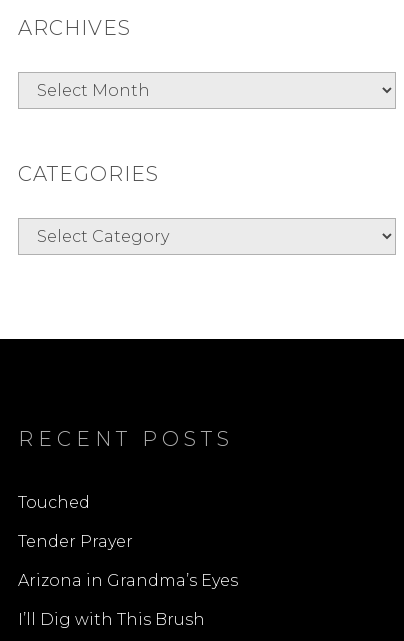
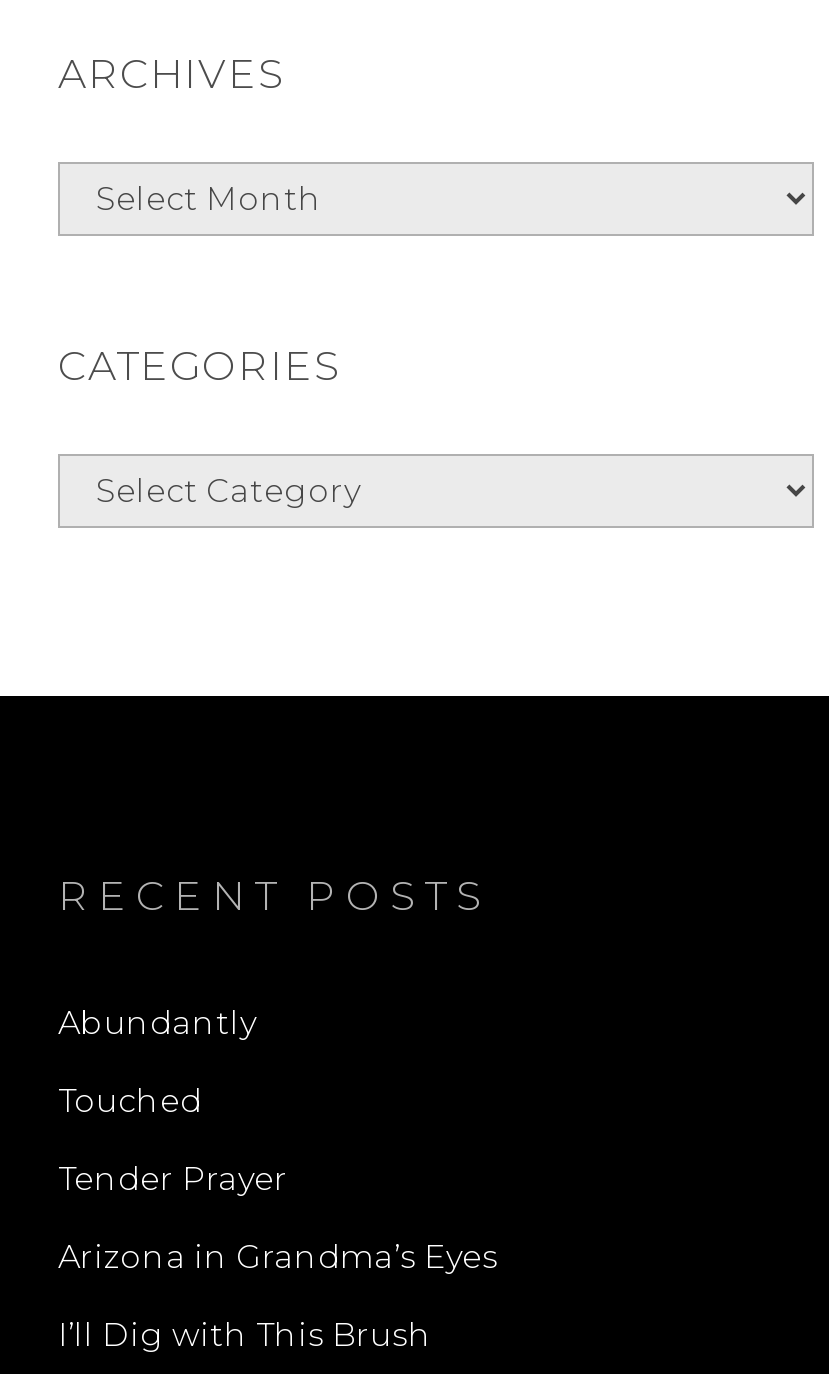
+ Abundantly
